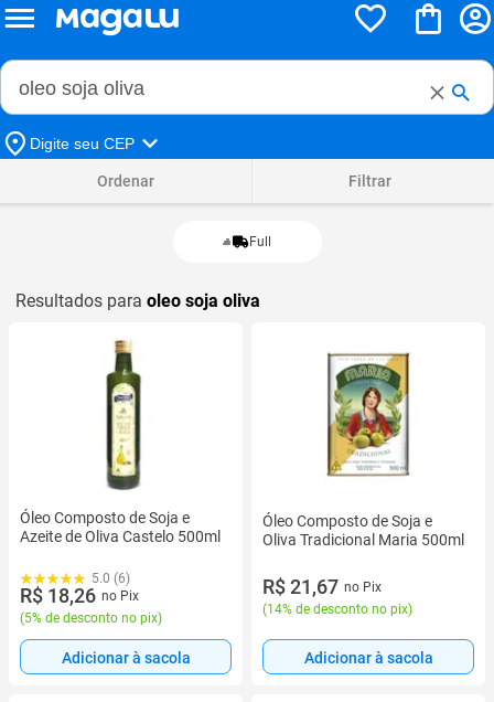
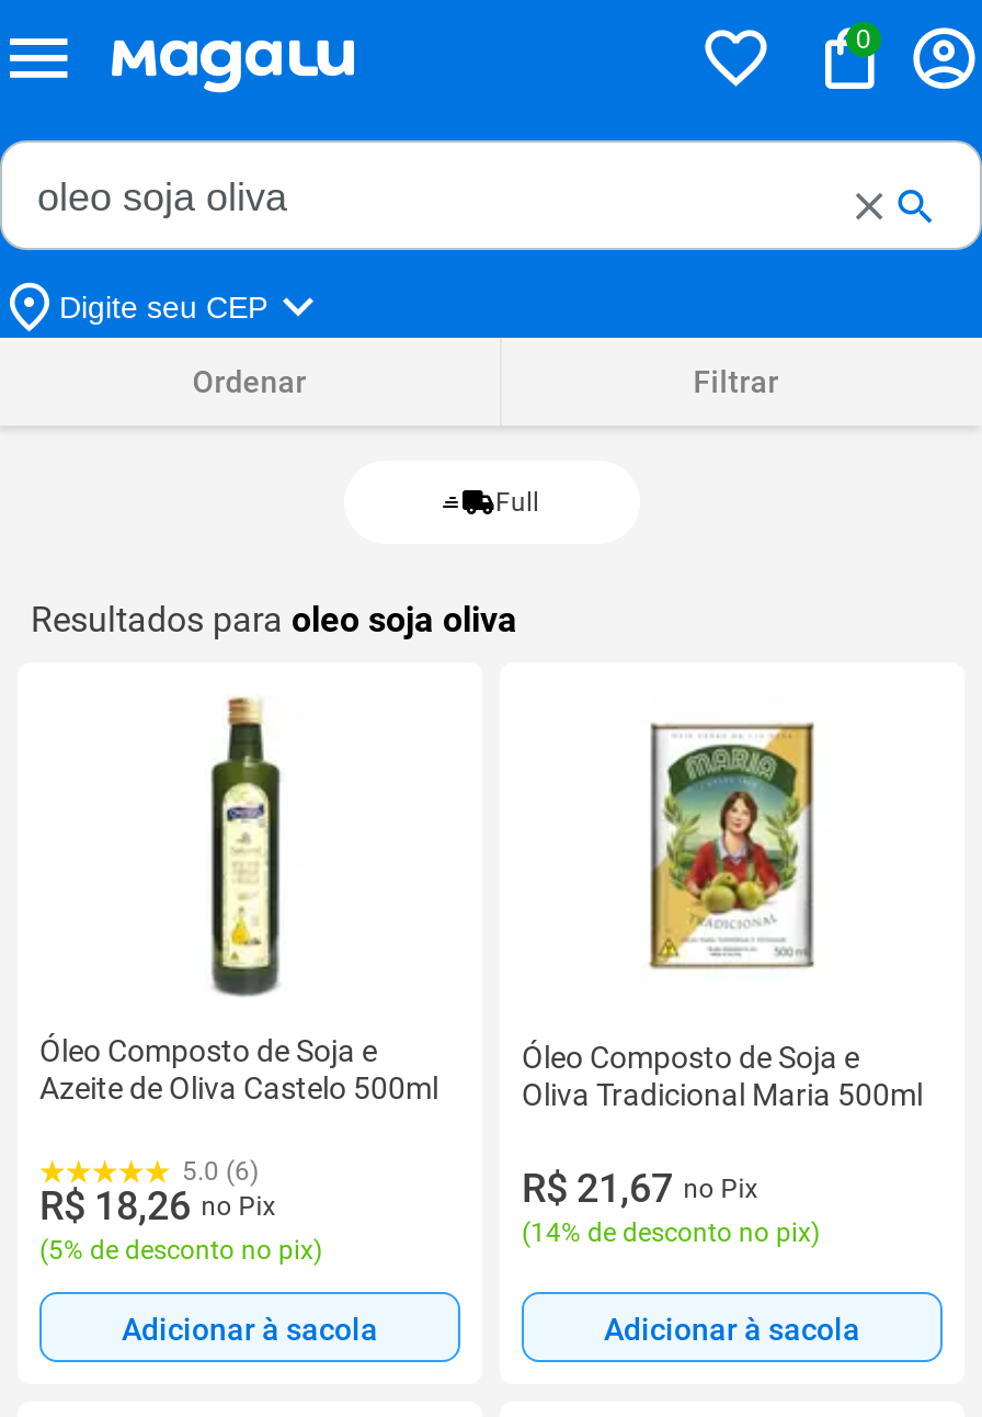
+ 0
